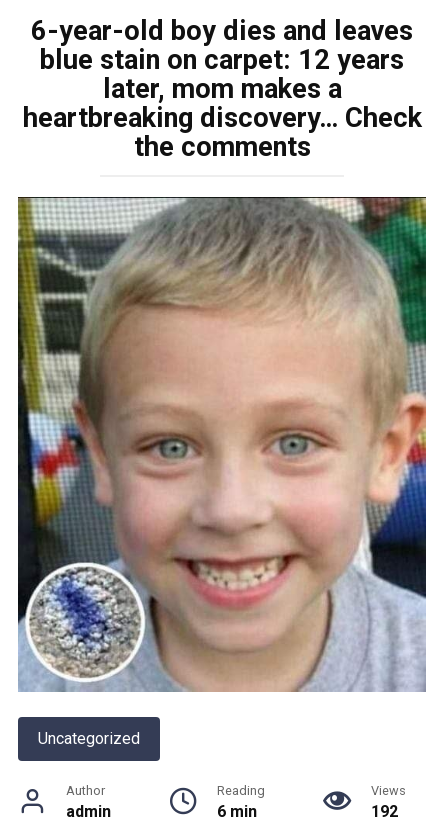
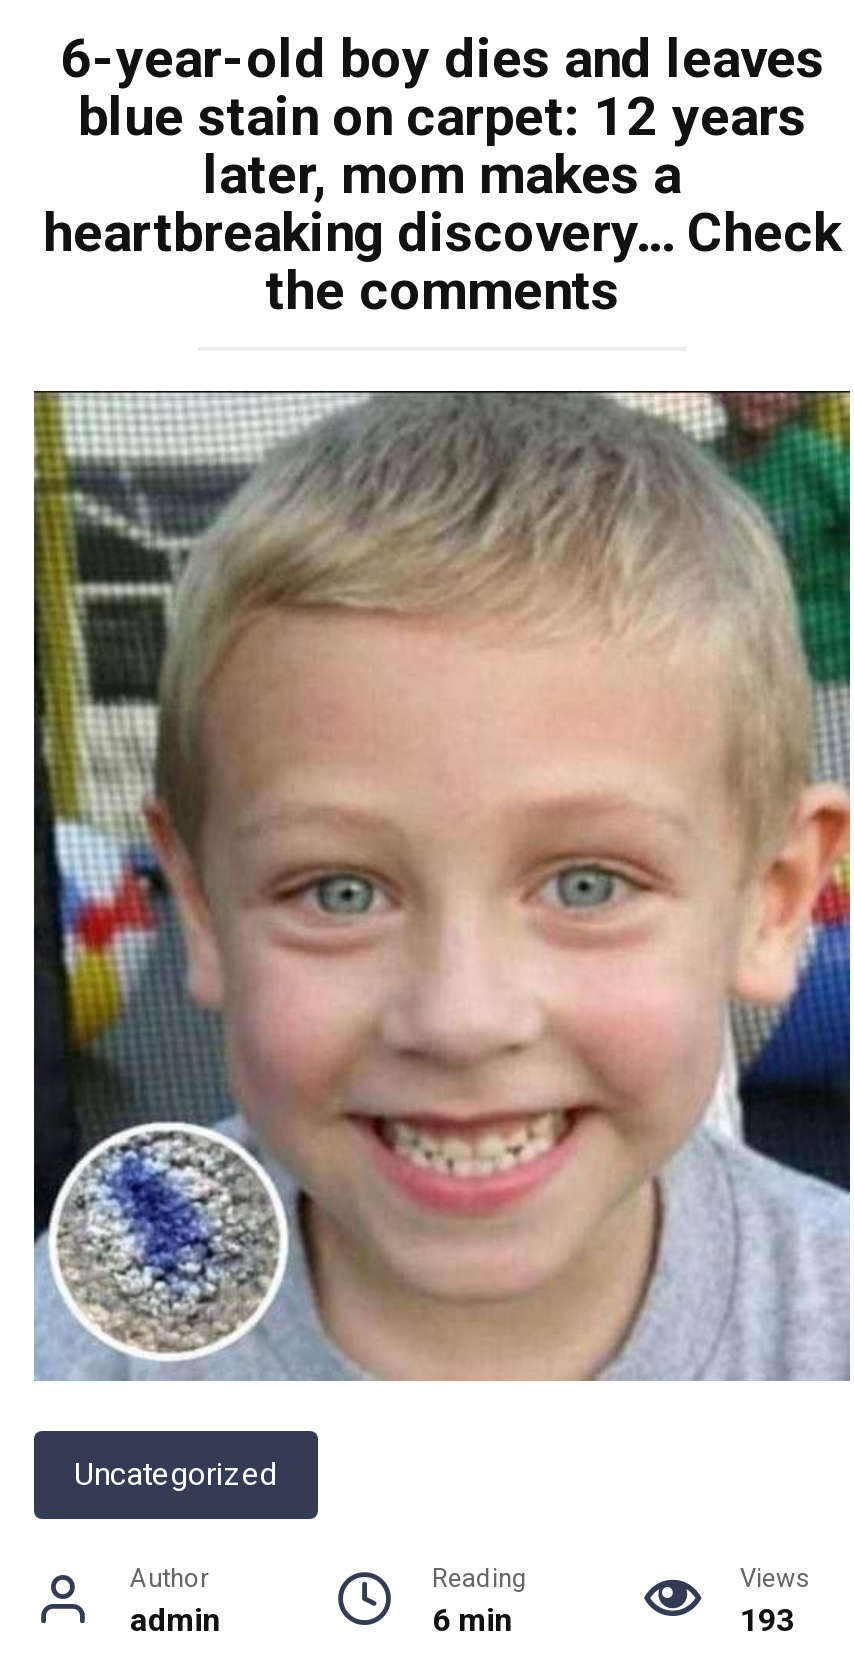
- 192
+ 193
